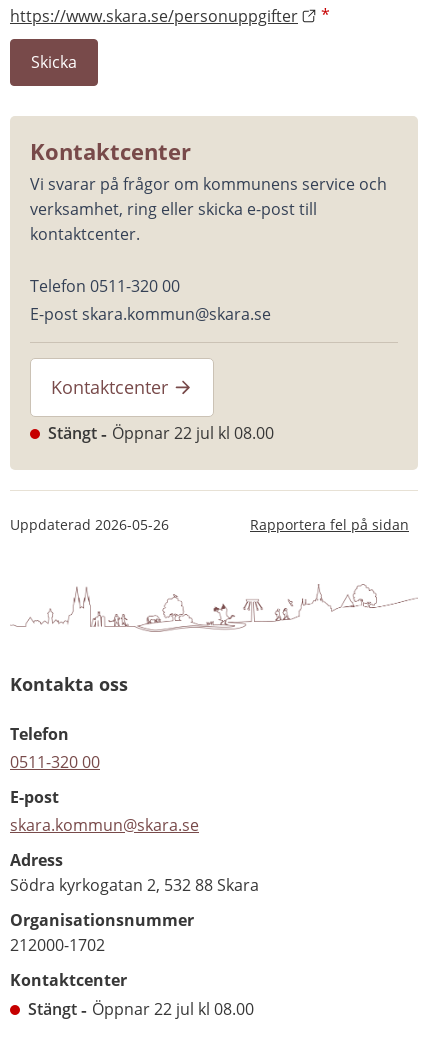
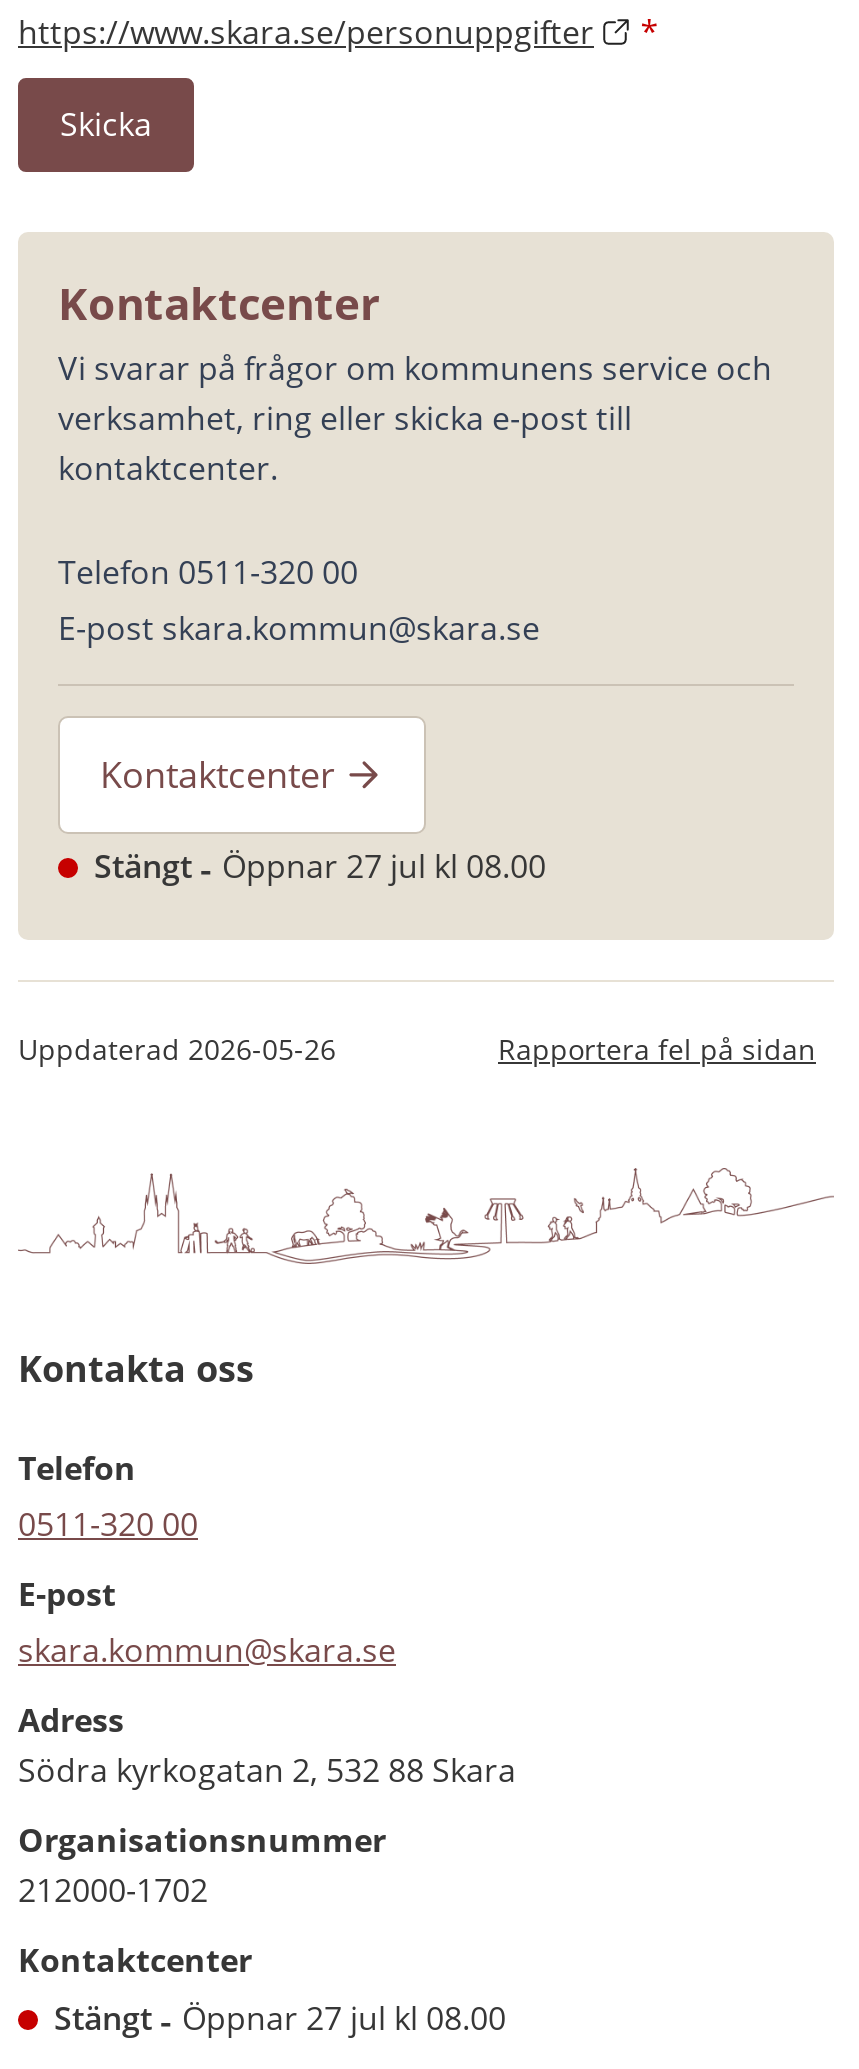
- Stängt Öppnar 22 jul kl 08.00
+ Stängt Öppnar 27 jul kl 08.00

- Stängt Öppnar 22 jul kl 08.00
+ Stängt Öppnar 27 jul kl 08.00
